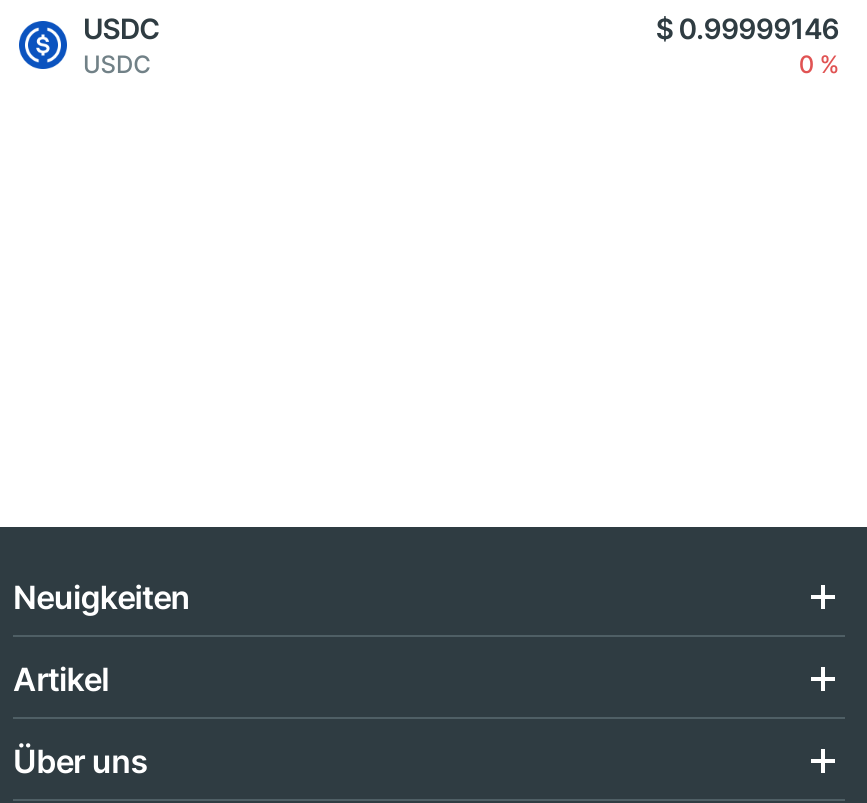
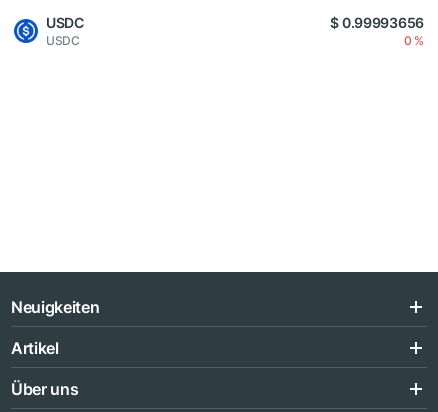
- $ 0.99999146
+ $ 0.99993656
